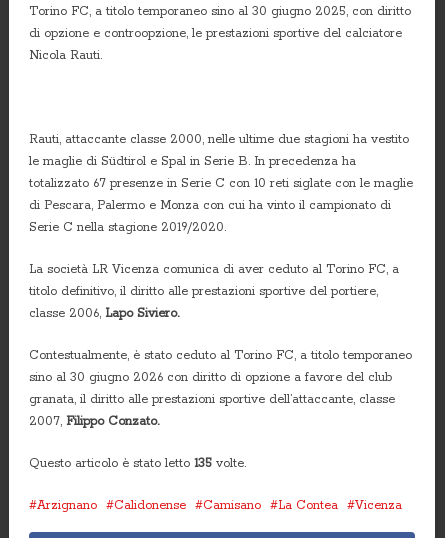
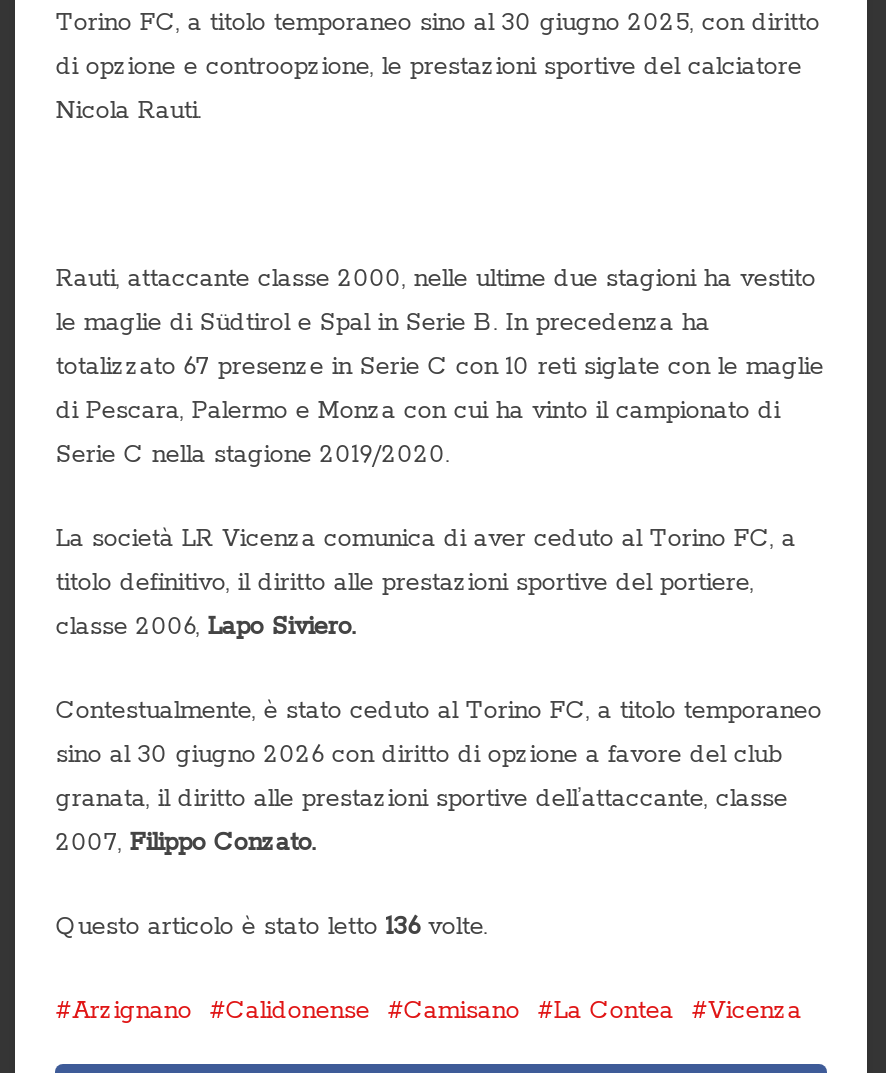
- Questo articolo è stato letto 135 volte.
+ Questo articolo è stato letto 136 volte.
